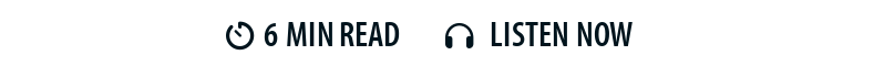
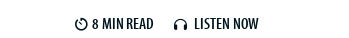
- 6 MIN
+ 8 MIN
